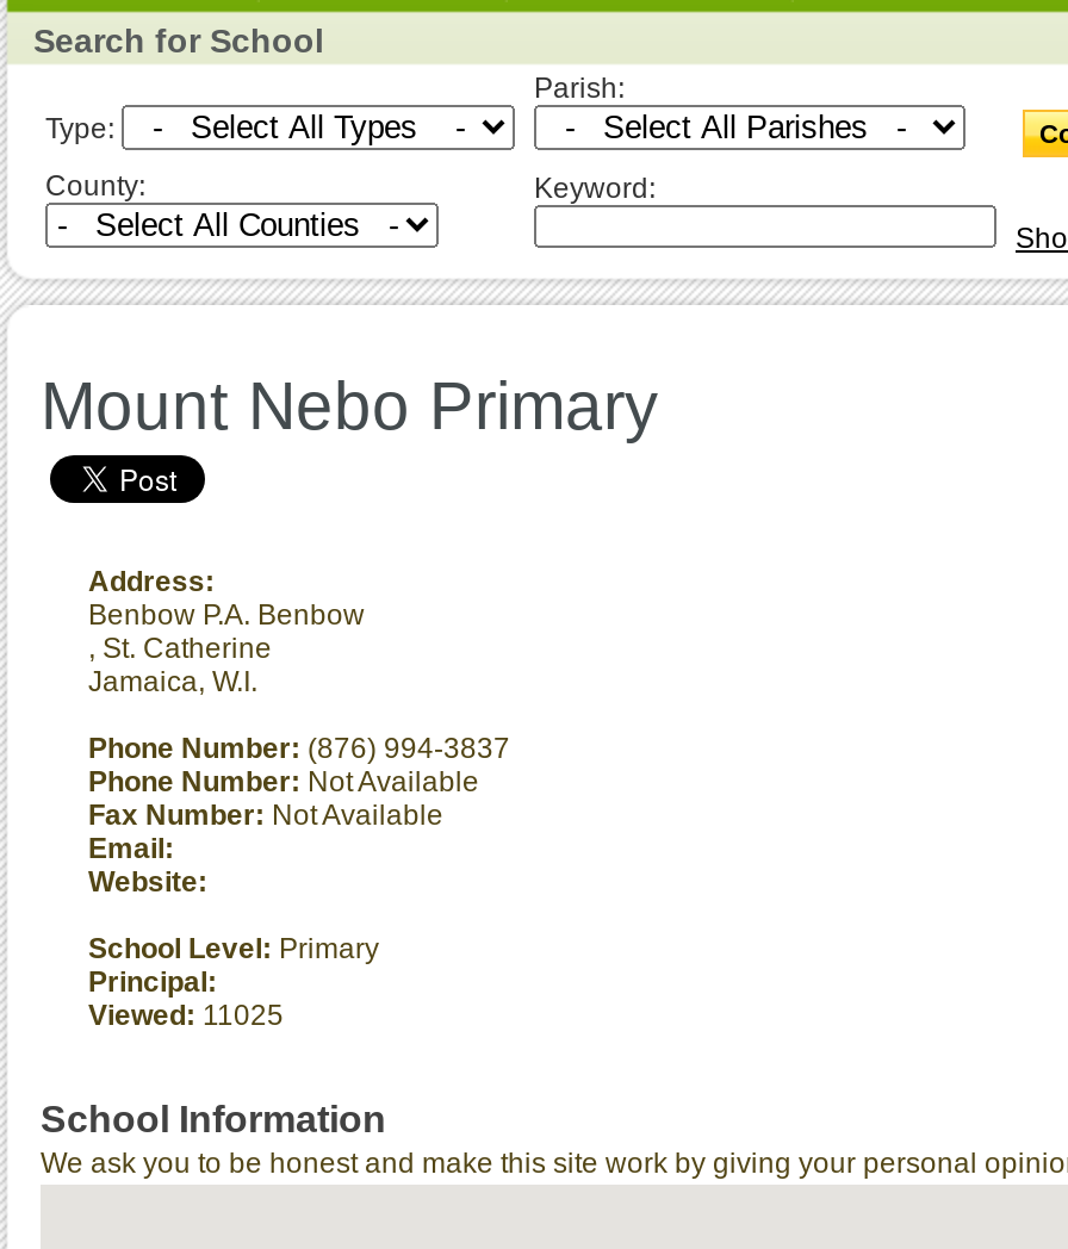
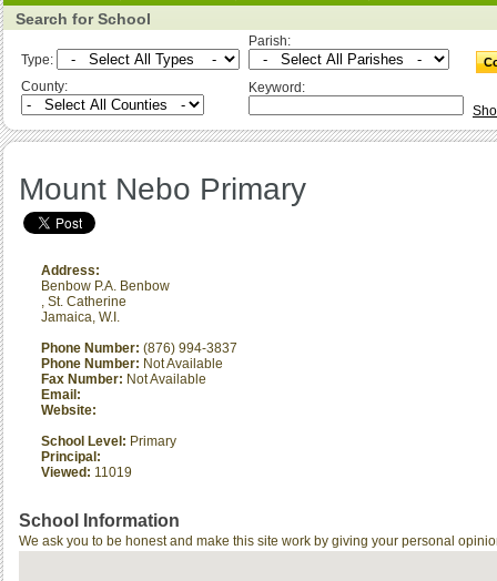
- Viewed: 11025
+ Viewed: 11019
